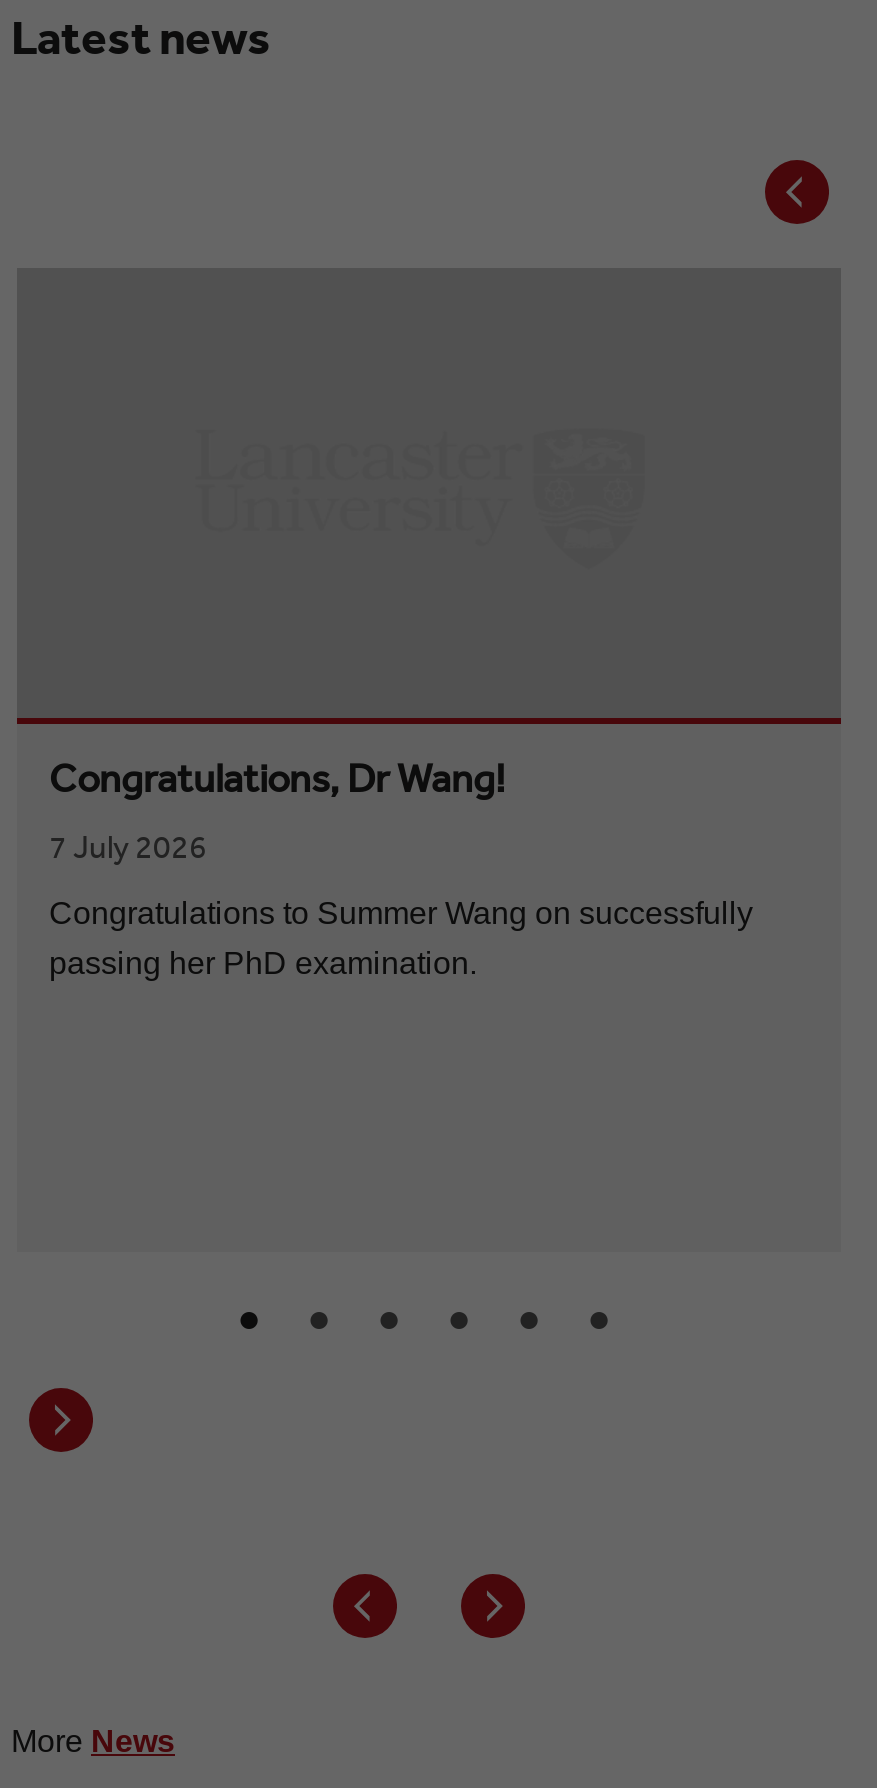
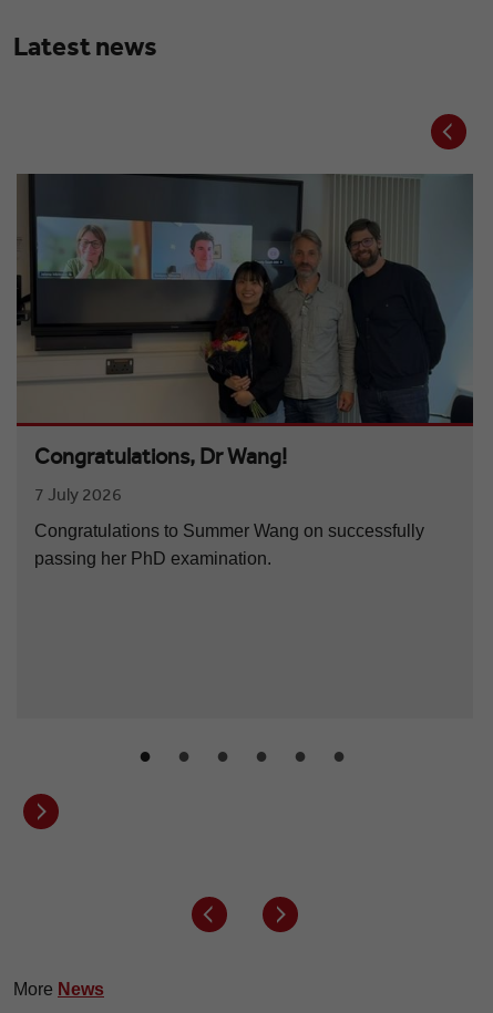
+ [image]
